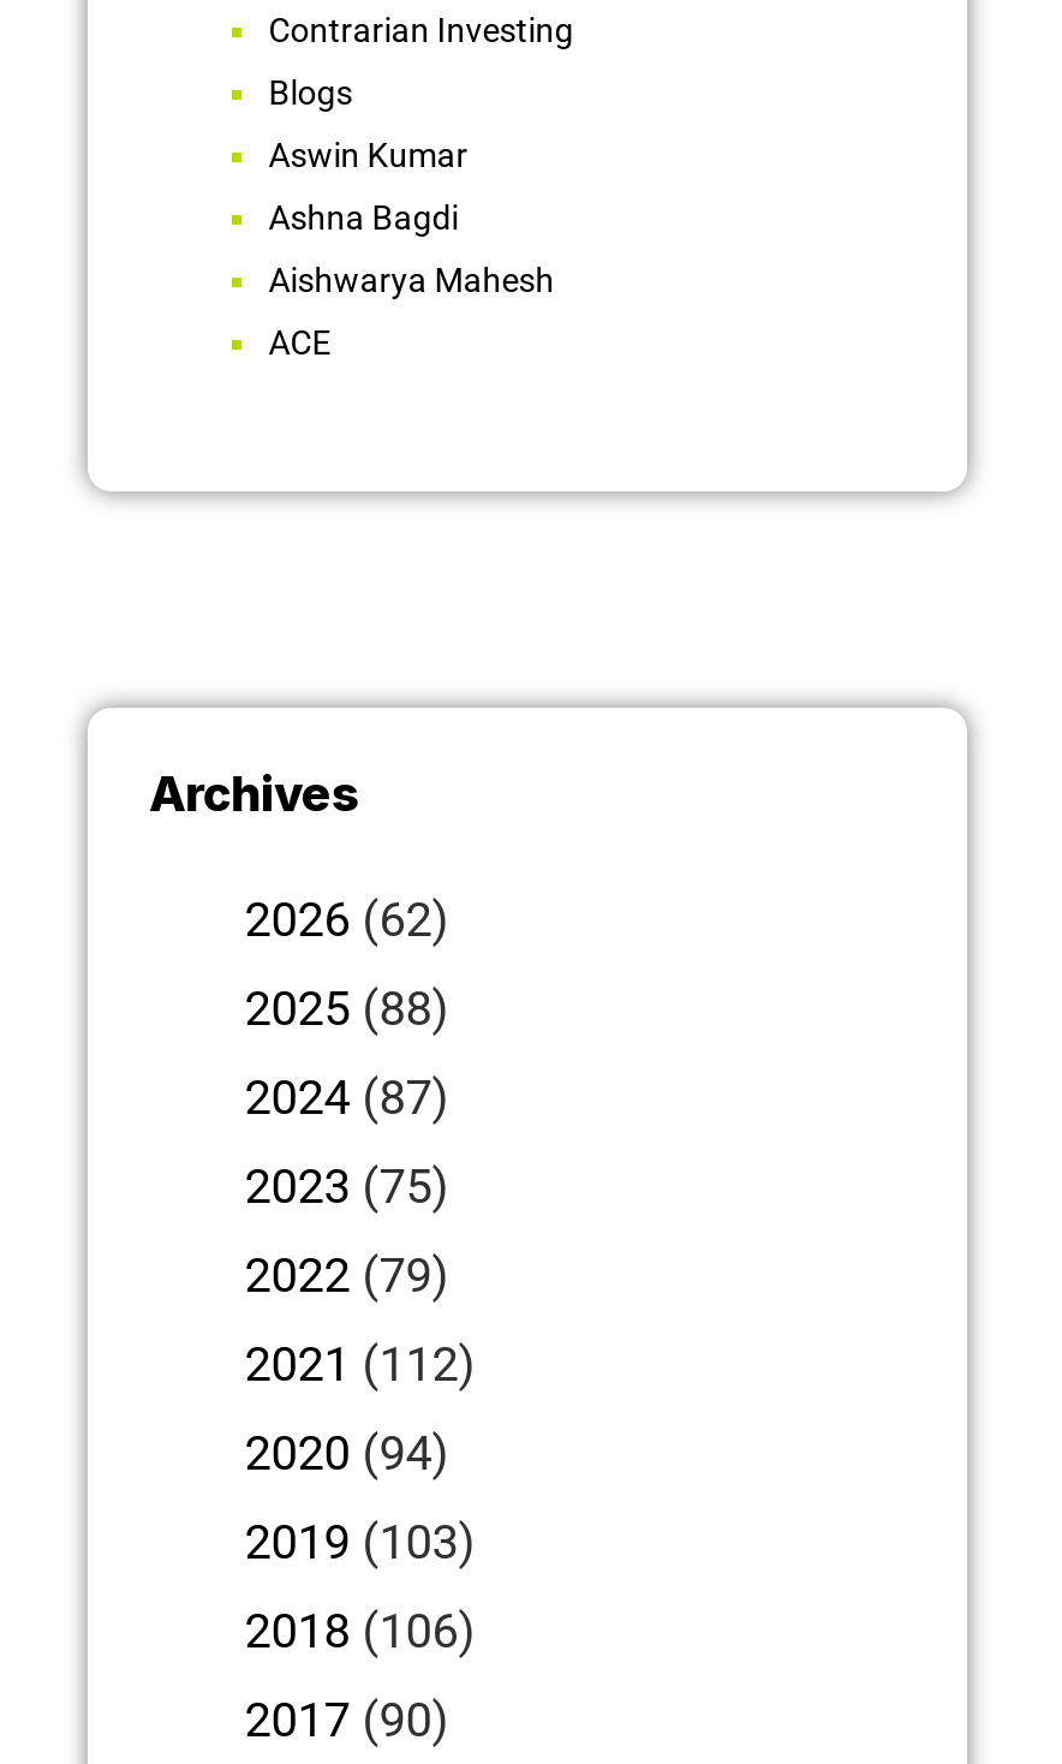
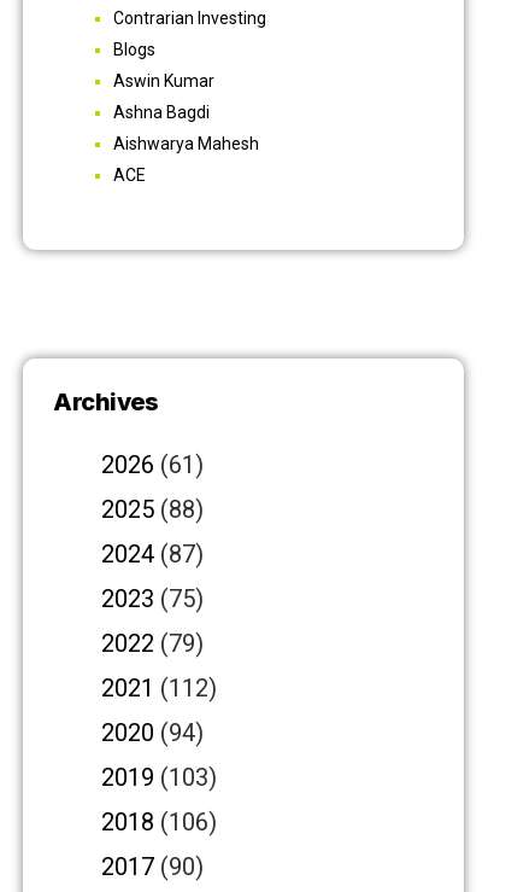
- 2026 (62)
+ 2026 (61)
